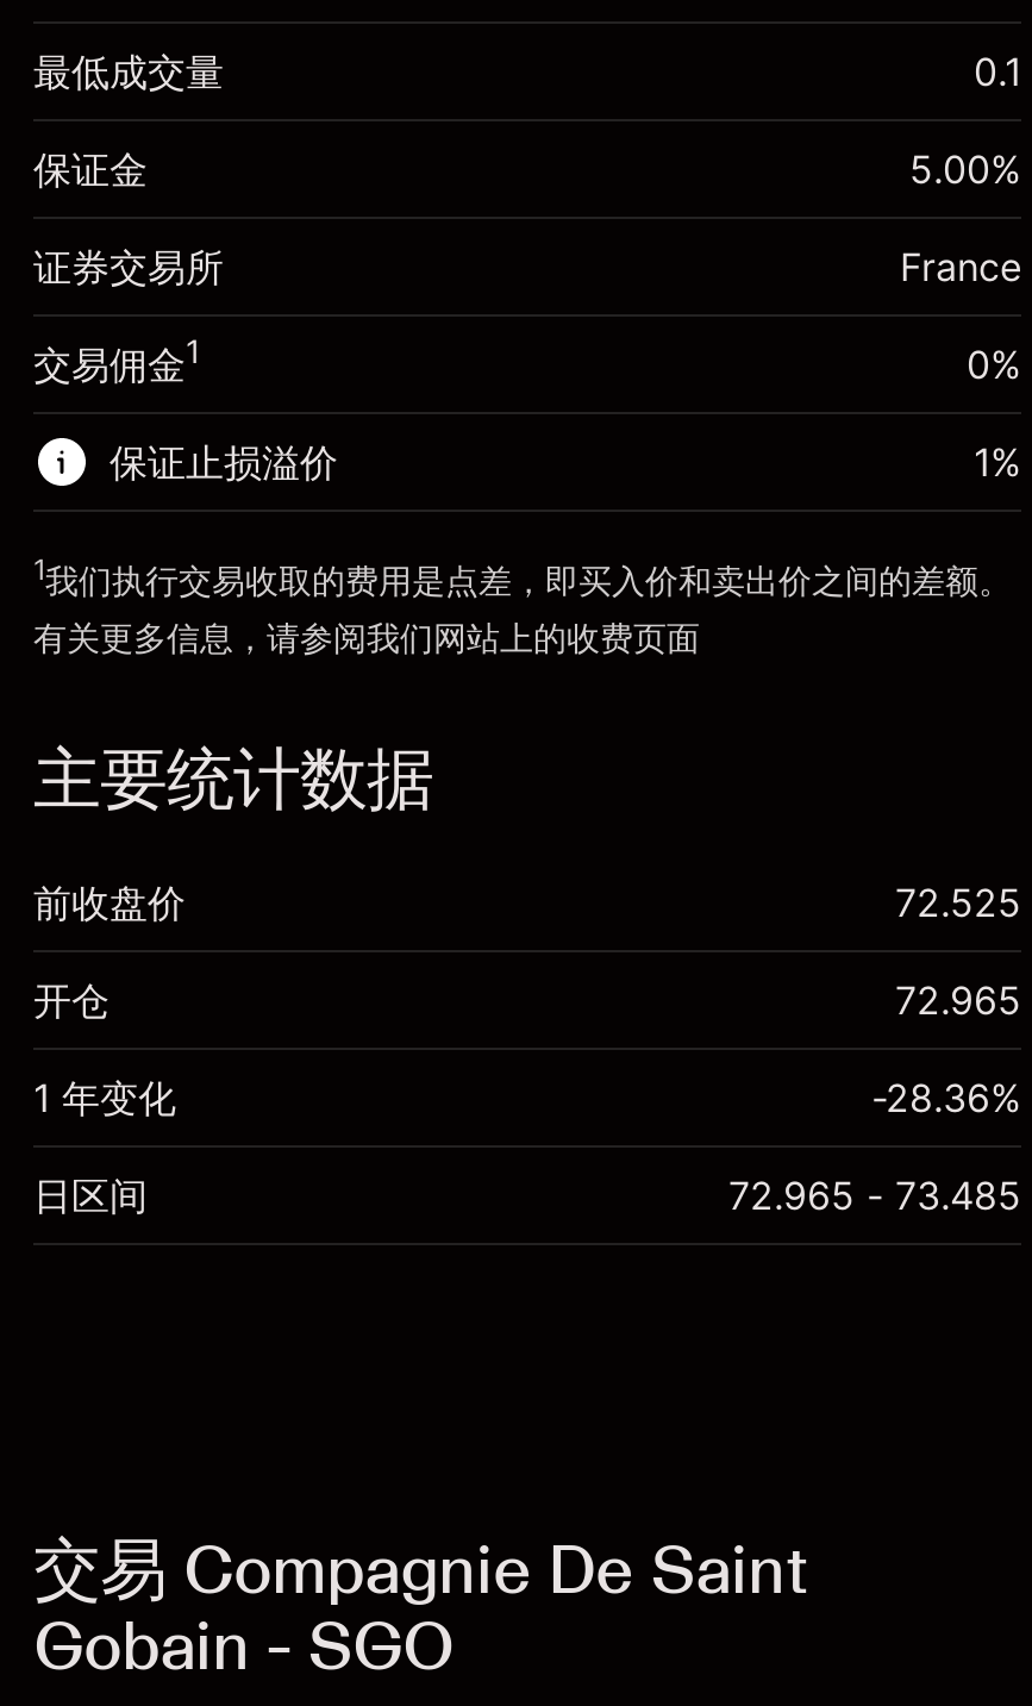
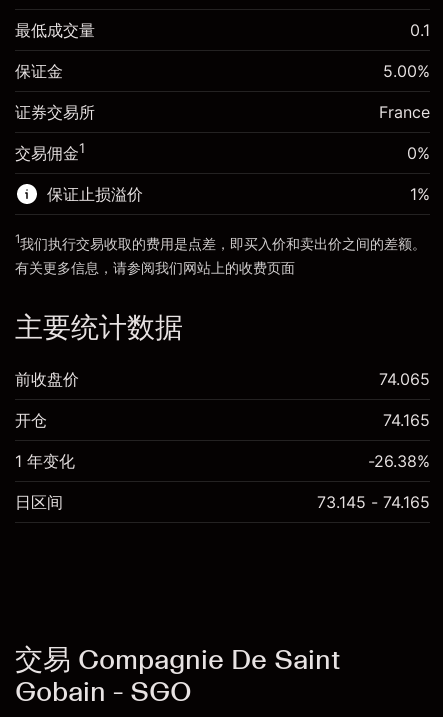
- 72.525
+ 74.065

- 72.965
+ 74.165

- -28.36%
+ -26.38%

- 72.965 - 73.485
+ 73.145 - 74.165
